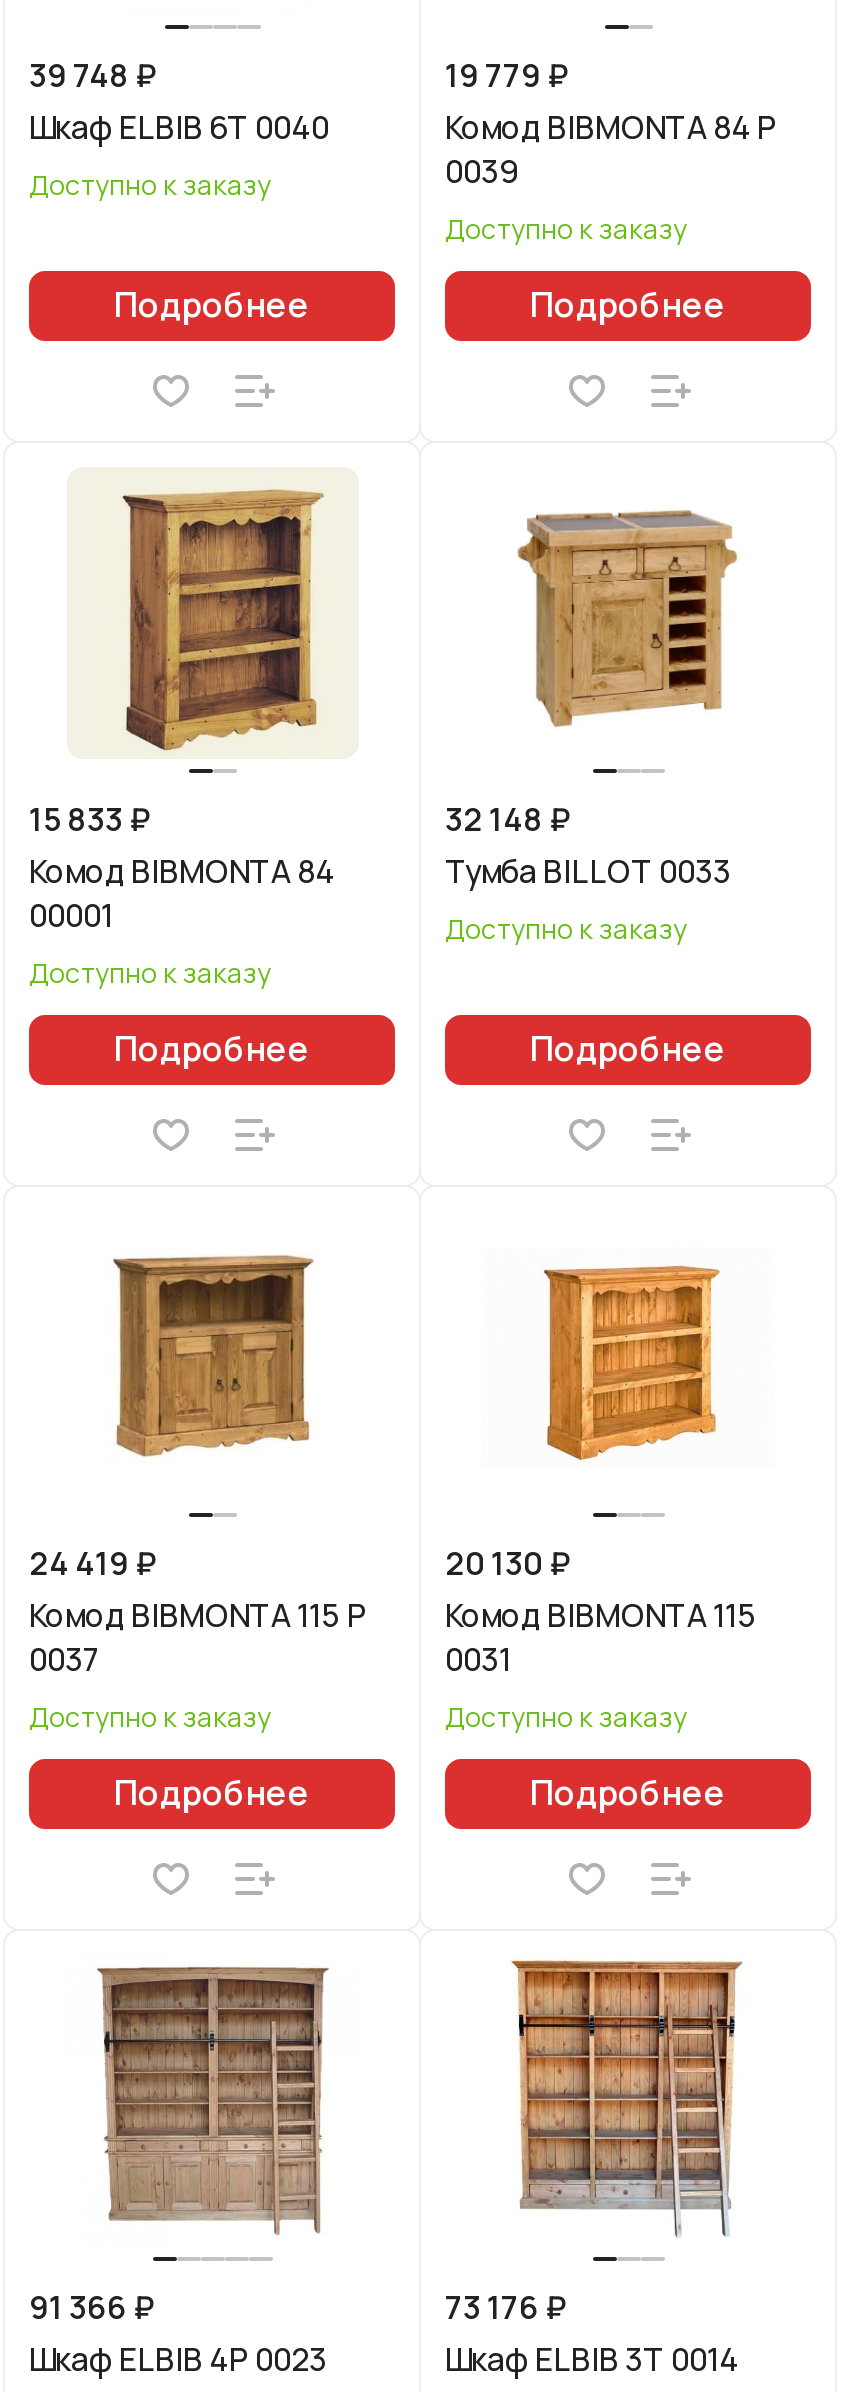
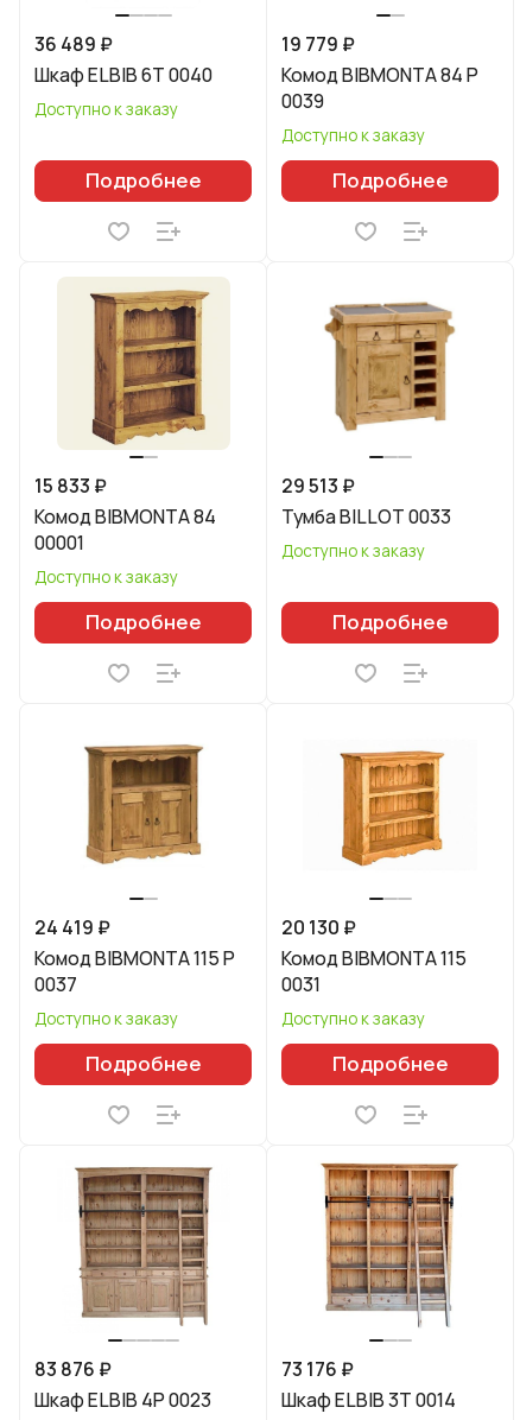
- 39 748 ₽
+ 36 489 ₽

- 32 148 ₽
+ 29 513 ₽

- 91 366 ₽
+ 83 876 ₽
